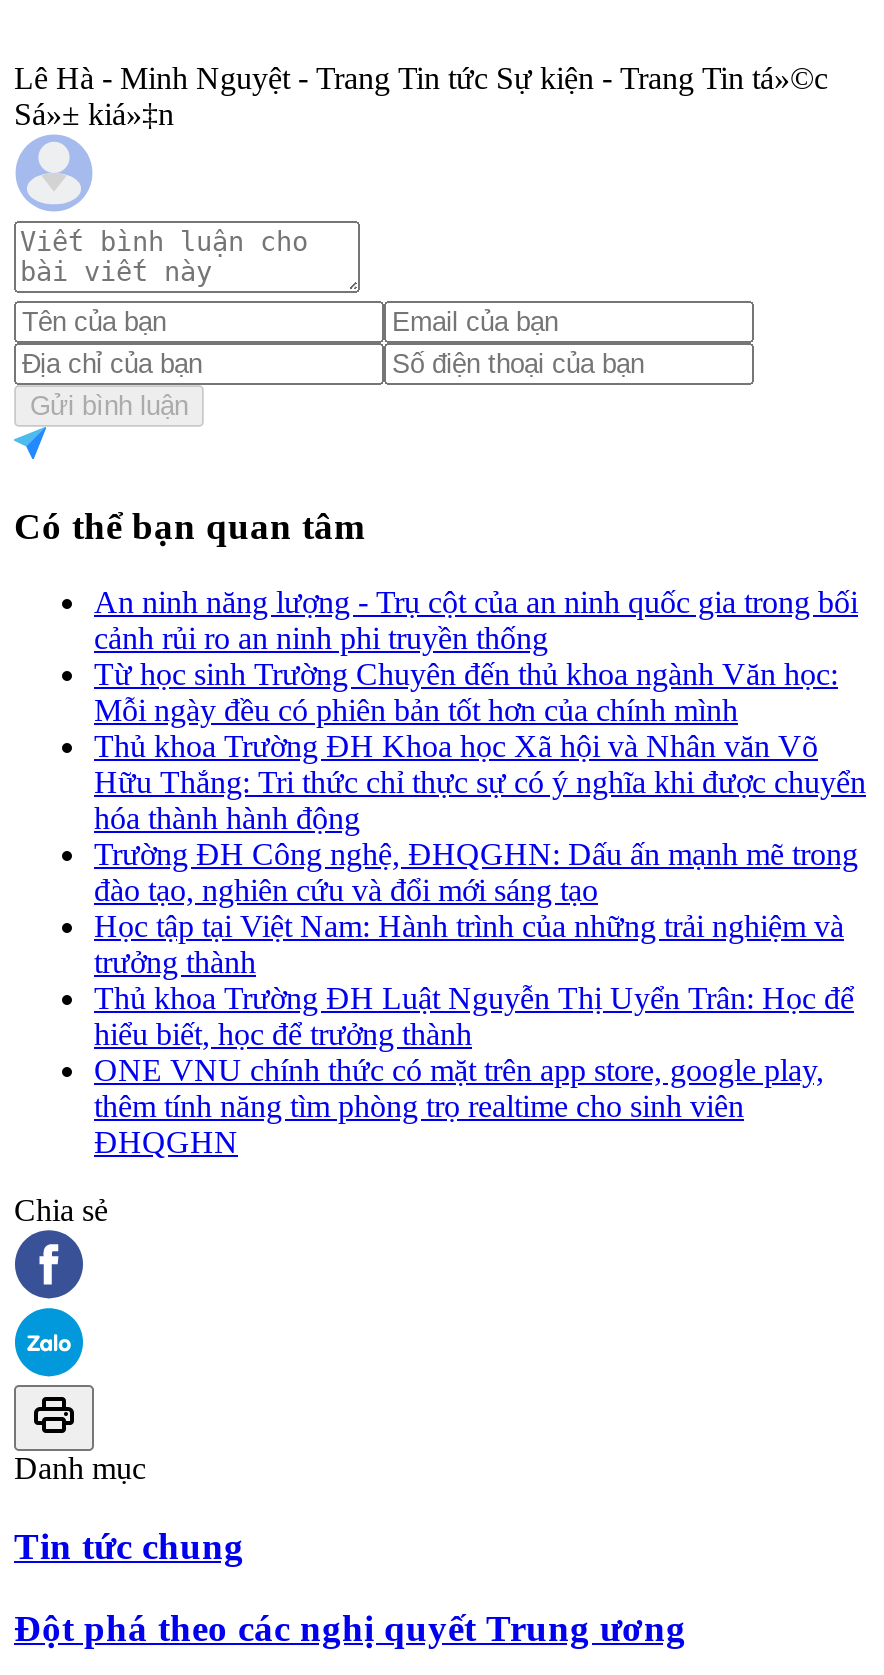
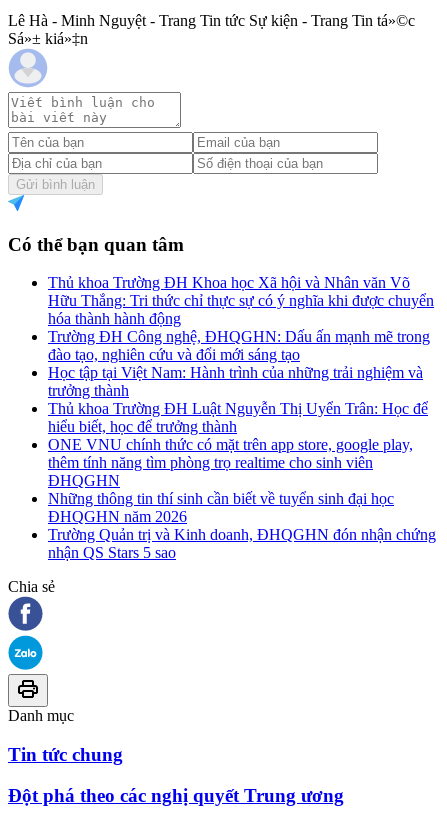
- An ninh năng lượng - Trụ cột của an ninh quốc gia trong bối
- cảnh rủi ro an ninh phi truyền thống
- Từ học sinh Trường Chuyên đến thủ khoa ngành Văn học:
- Mỗi ngày đều có phiên bản tốt hơn của chính mình

moved up: Thủ khoa Trường ĐH Khoa học Xã hội và Nhân văn Võ | Hữu Thắng: Tri thức chỉ thực sự có ý nghĩa khi được chuyển | hóa thành hành động | ... | thêm tính năng tìm phòng trọ realtime cho sinh viên | ĐHQGHN

+ Những thông tin thí sinh cần biết về tuyển sinh đại học
+ ĐHQGHN năm 2026
+ Trường Quản trị và Kinh doanh, ĐHQGHN đón nhận chứng
+ nhận QS Stars 5 sao
